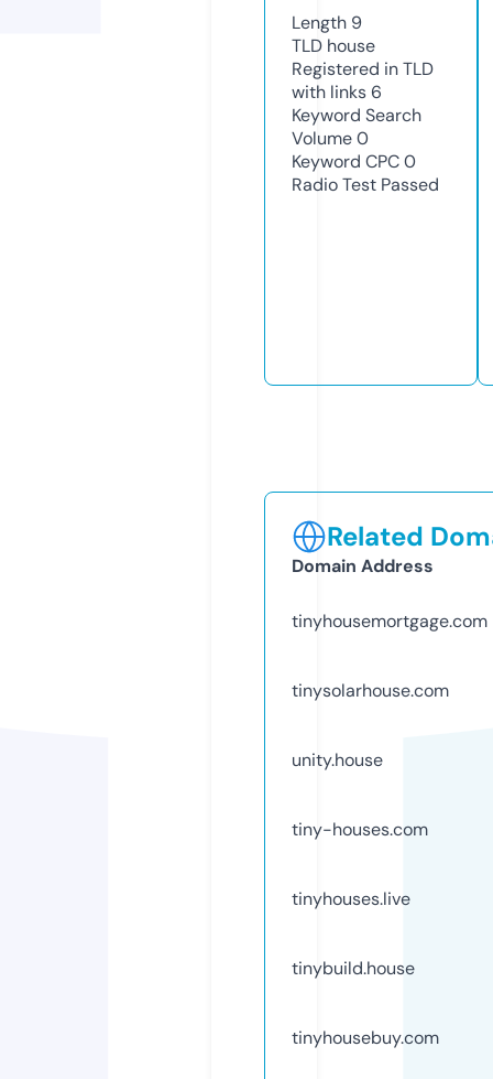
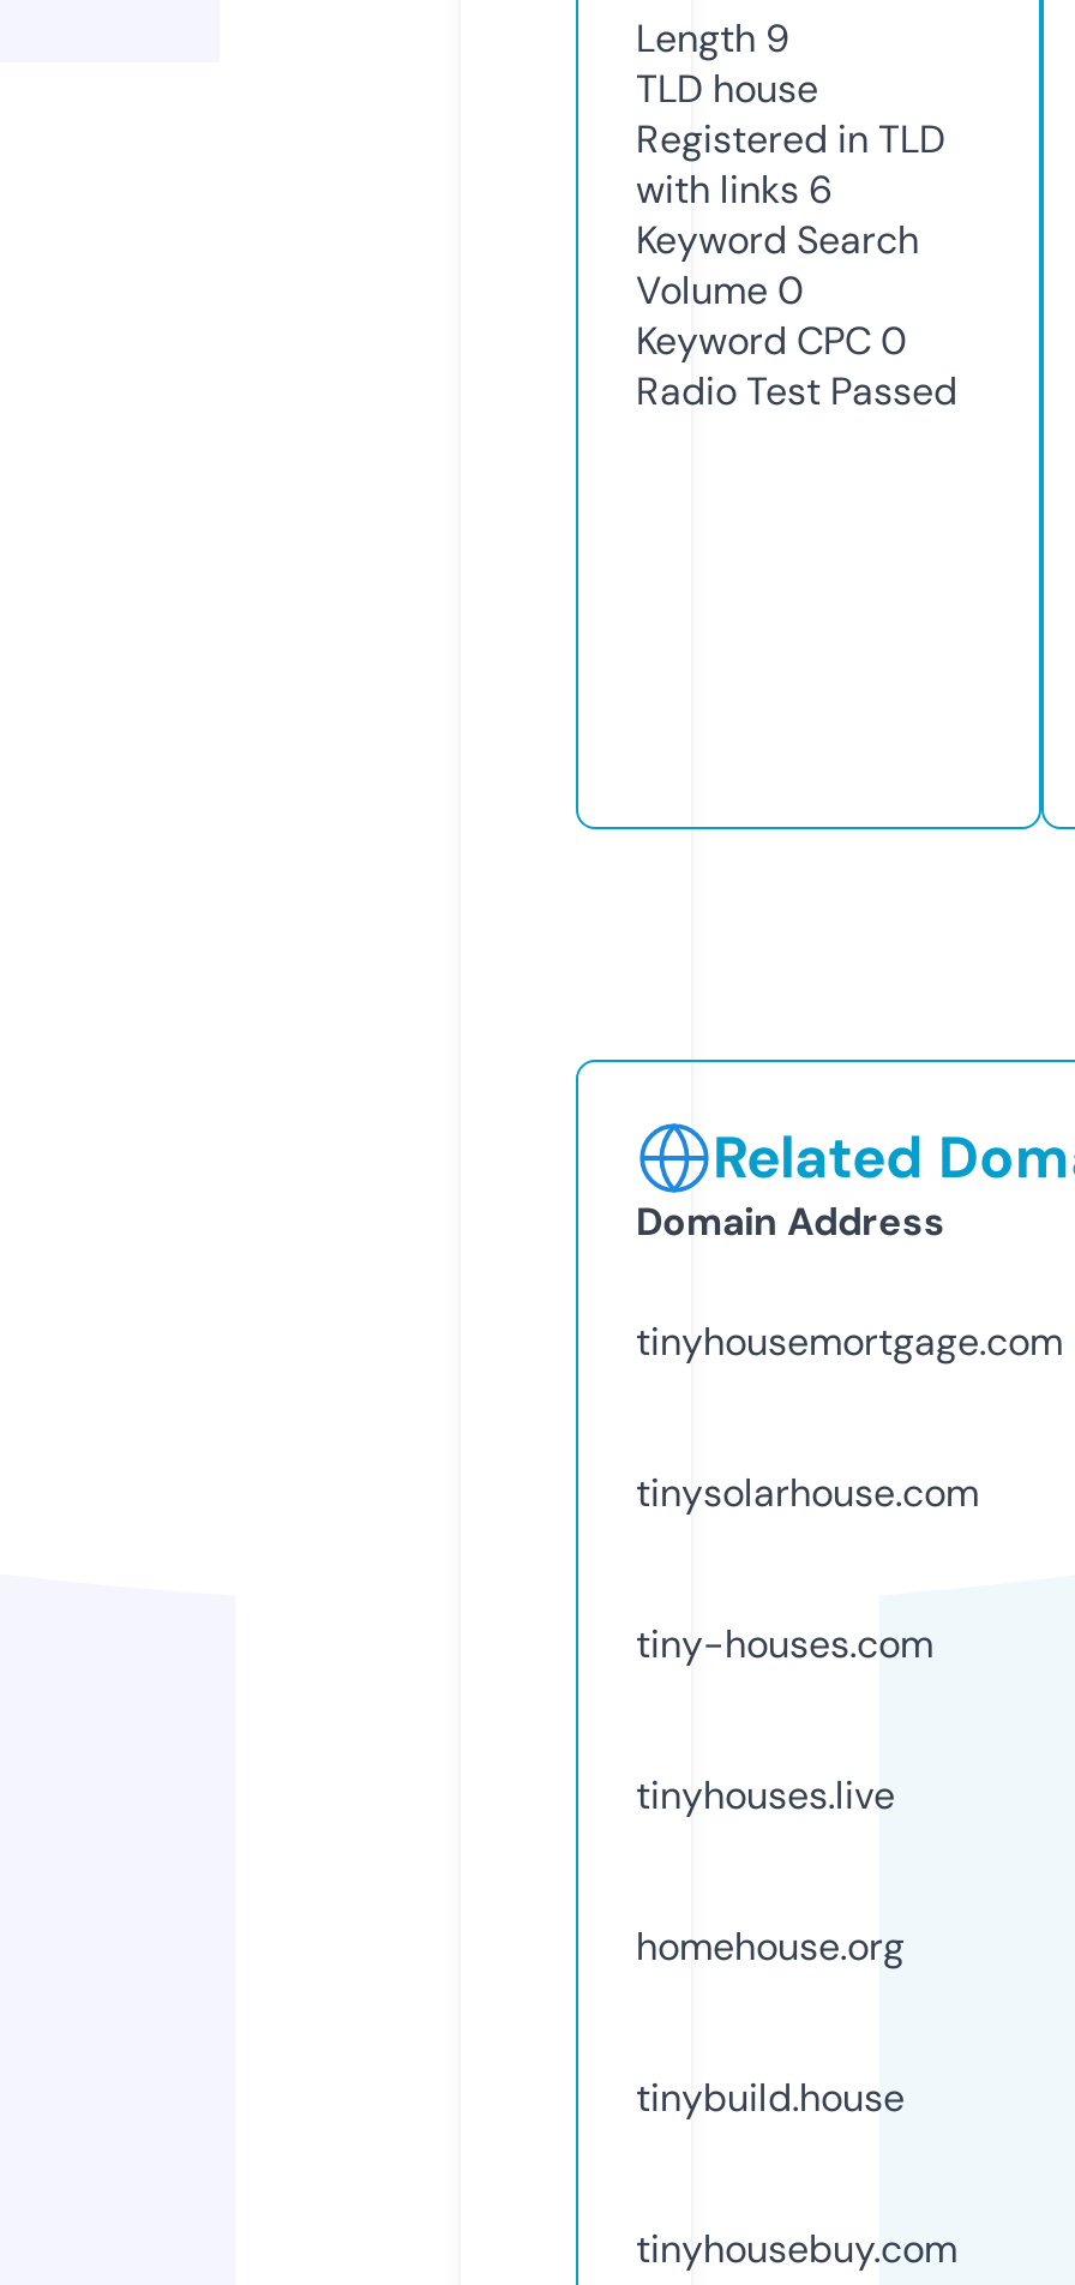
- unity.house

moved up: tiny-houses.com | tinyhouses.live

+ homehouse.org
